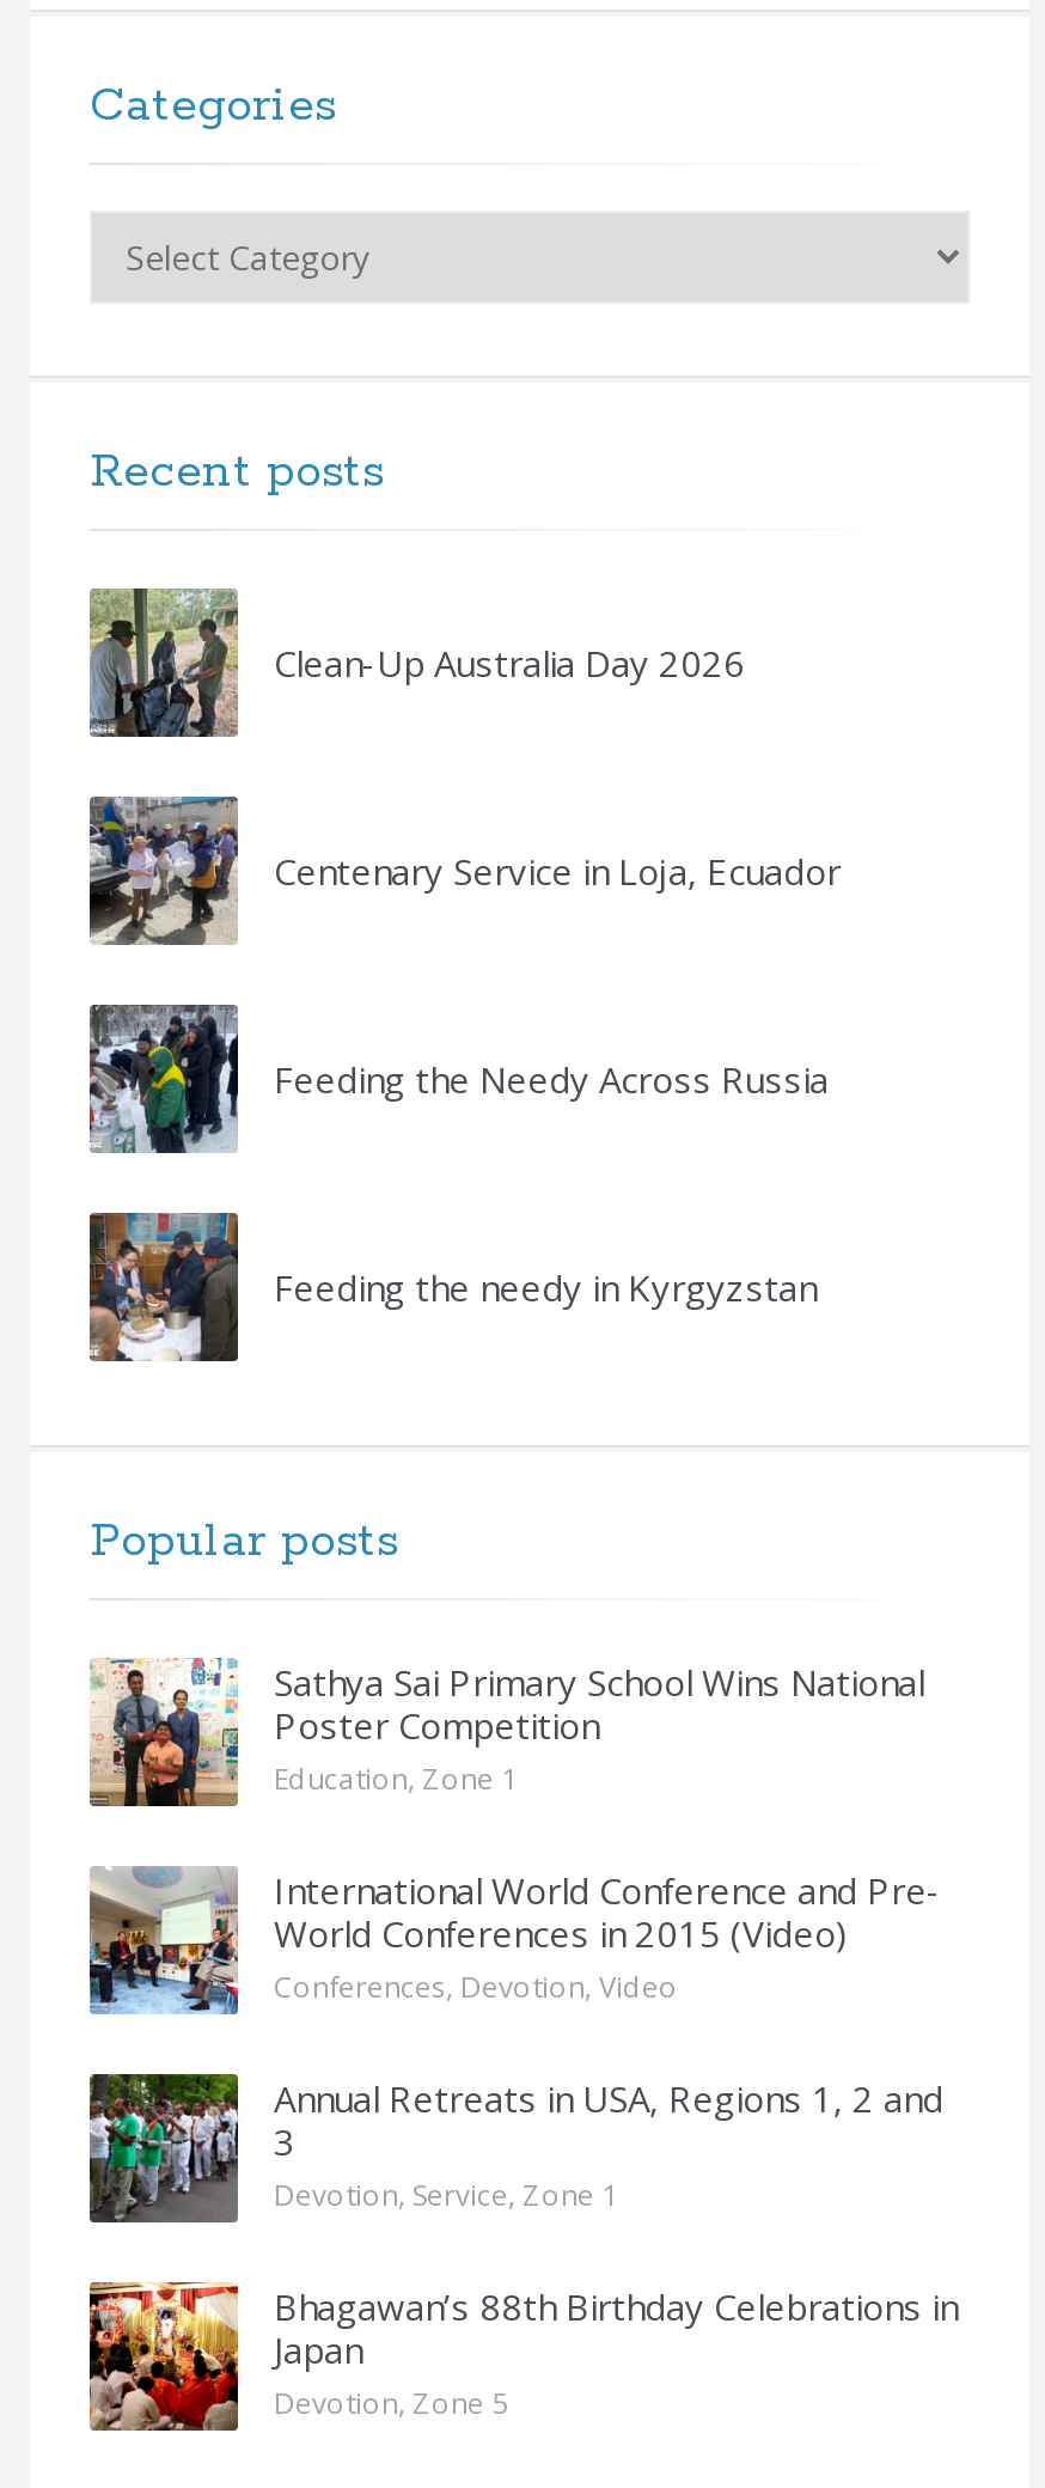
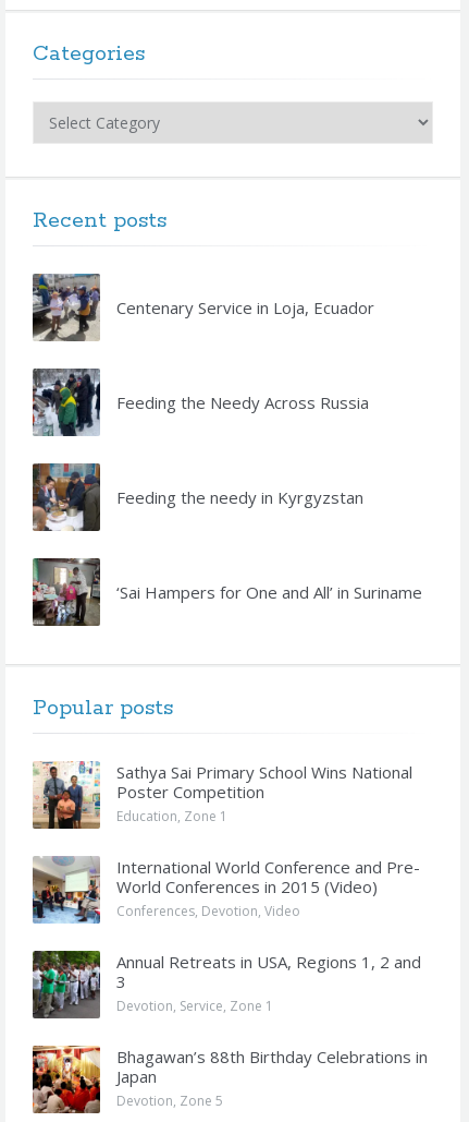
- [image]
- Clean-Up Australia Day 2026

moved up: [image] | Centenary Service in Loja, Ecuador | Feeding the Needy Across Russia | Feeding the needy in Kyrgyzstan

+ [image]
+ ‘Sai Hampers for One and All’ in Suriname
